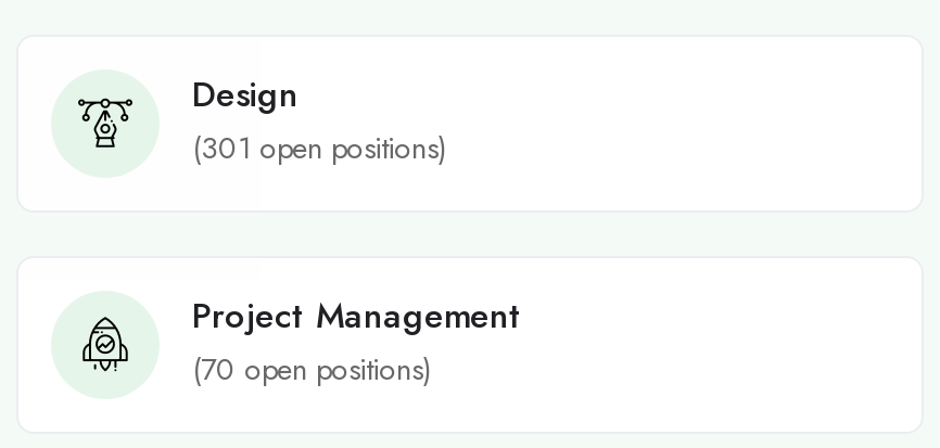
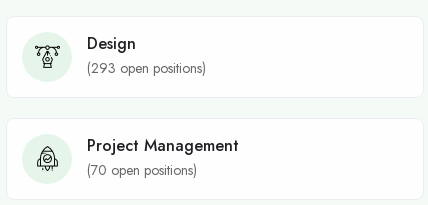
- (301 open positions)
+ (293 open positions)
